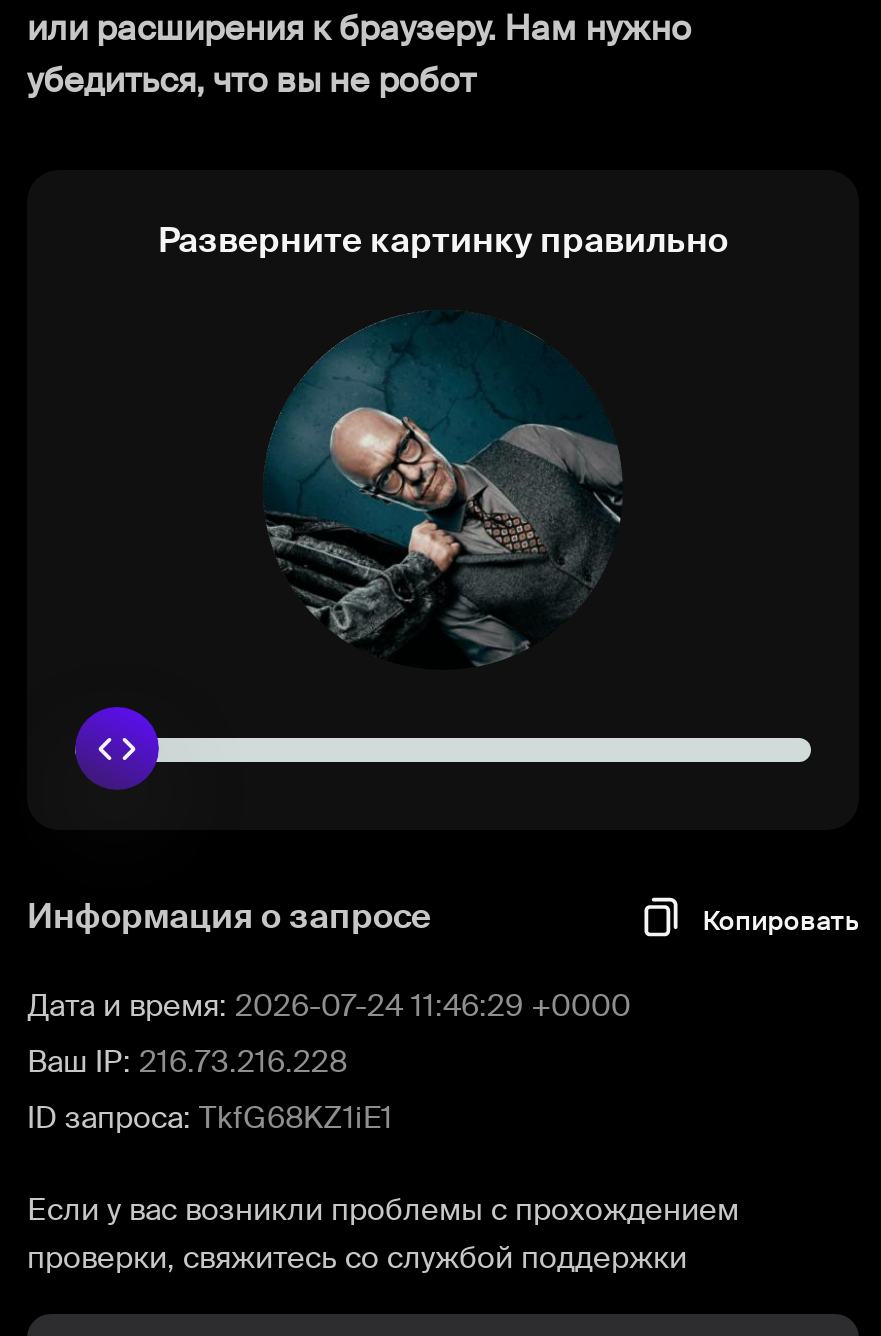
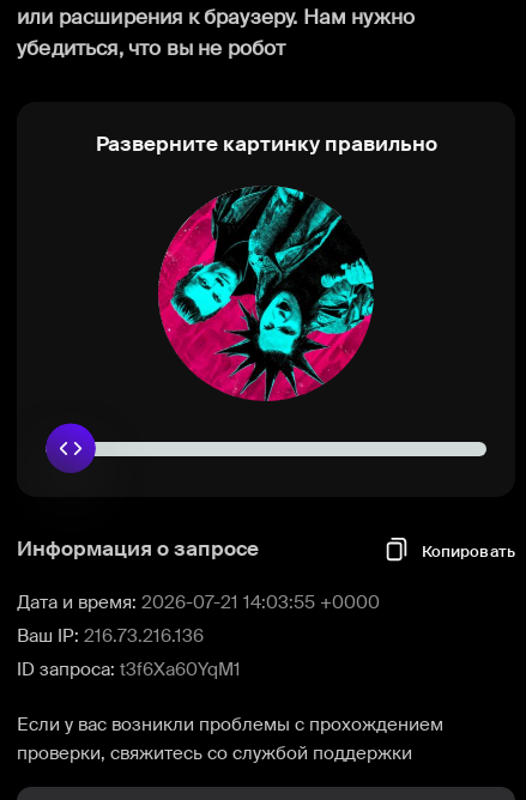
- [image]
+ [image]

- Дата и время: 2026-07-24 11:46:29 +0000
+ Дата и время: 2026-07-21 14:03:55 +0000

- Ваш IP: 216.73.216.228
+ Ваш IP: 216.73.216.136

- ID запроса: TkfG68KZ1iE1
+ ID запроса: t3f6Xa60YqM1
